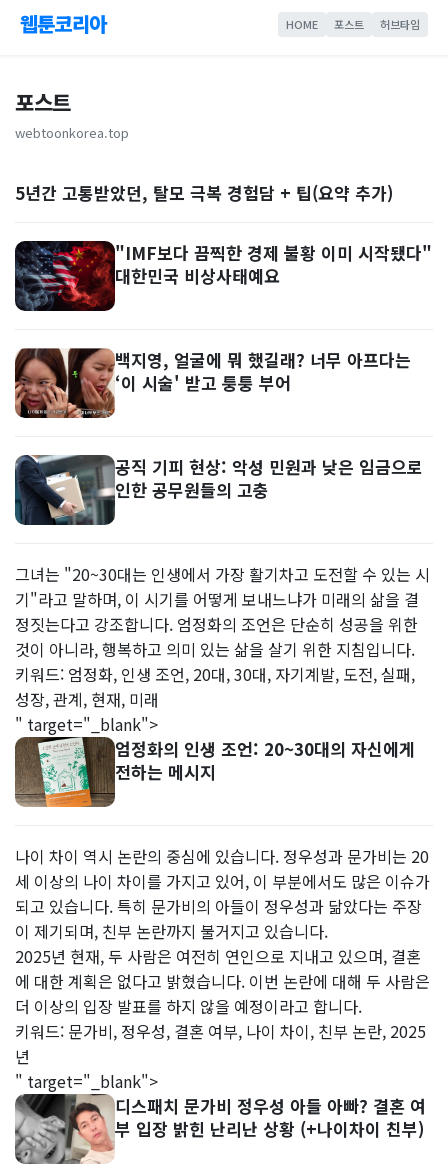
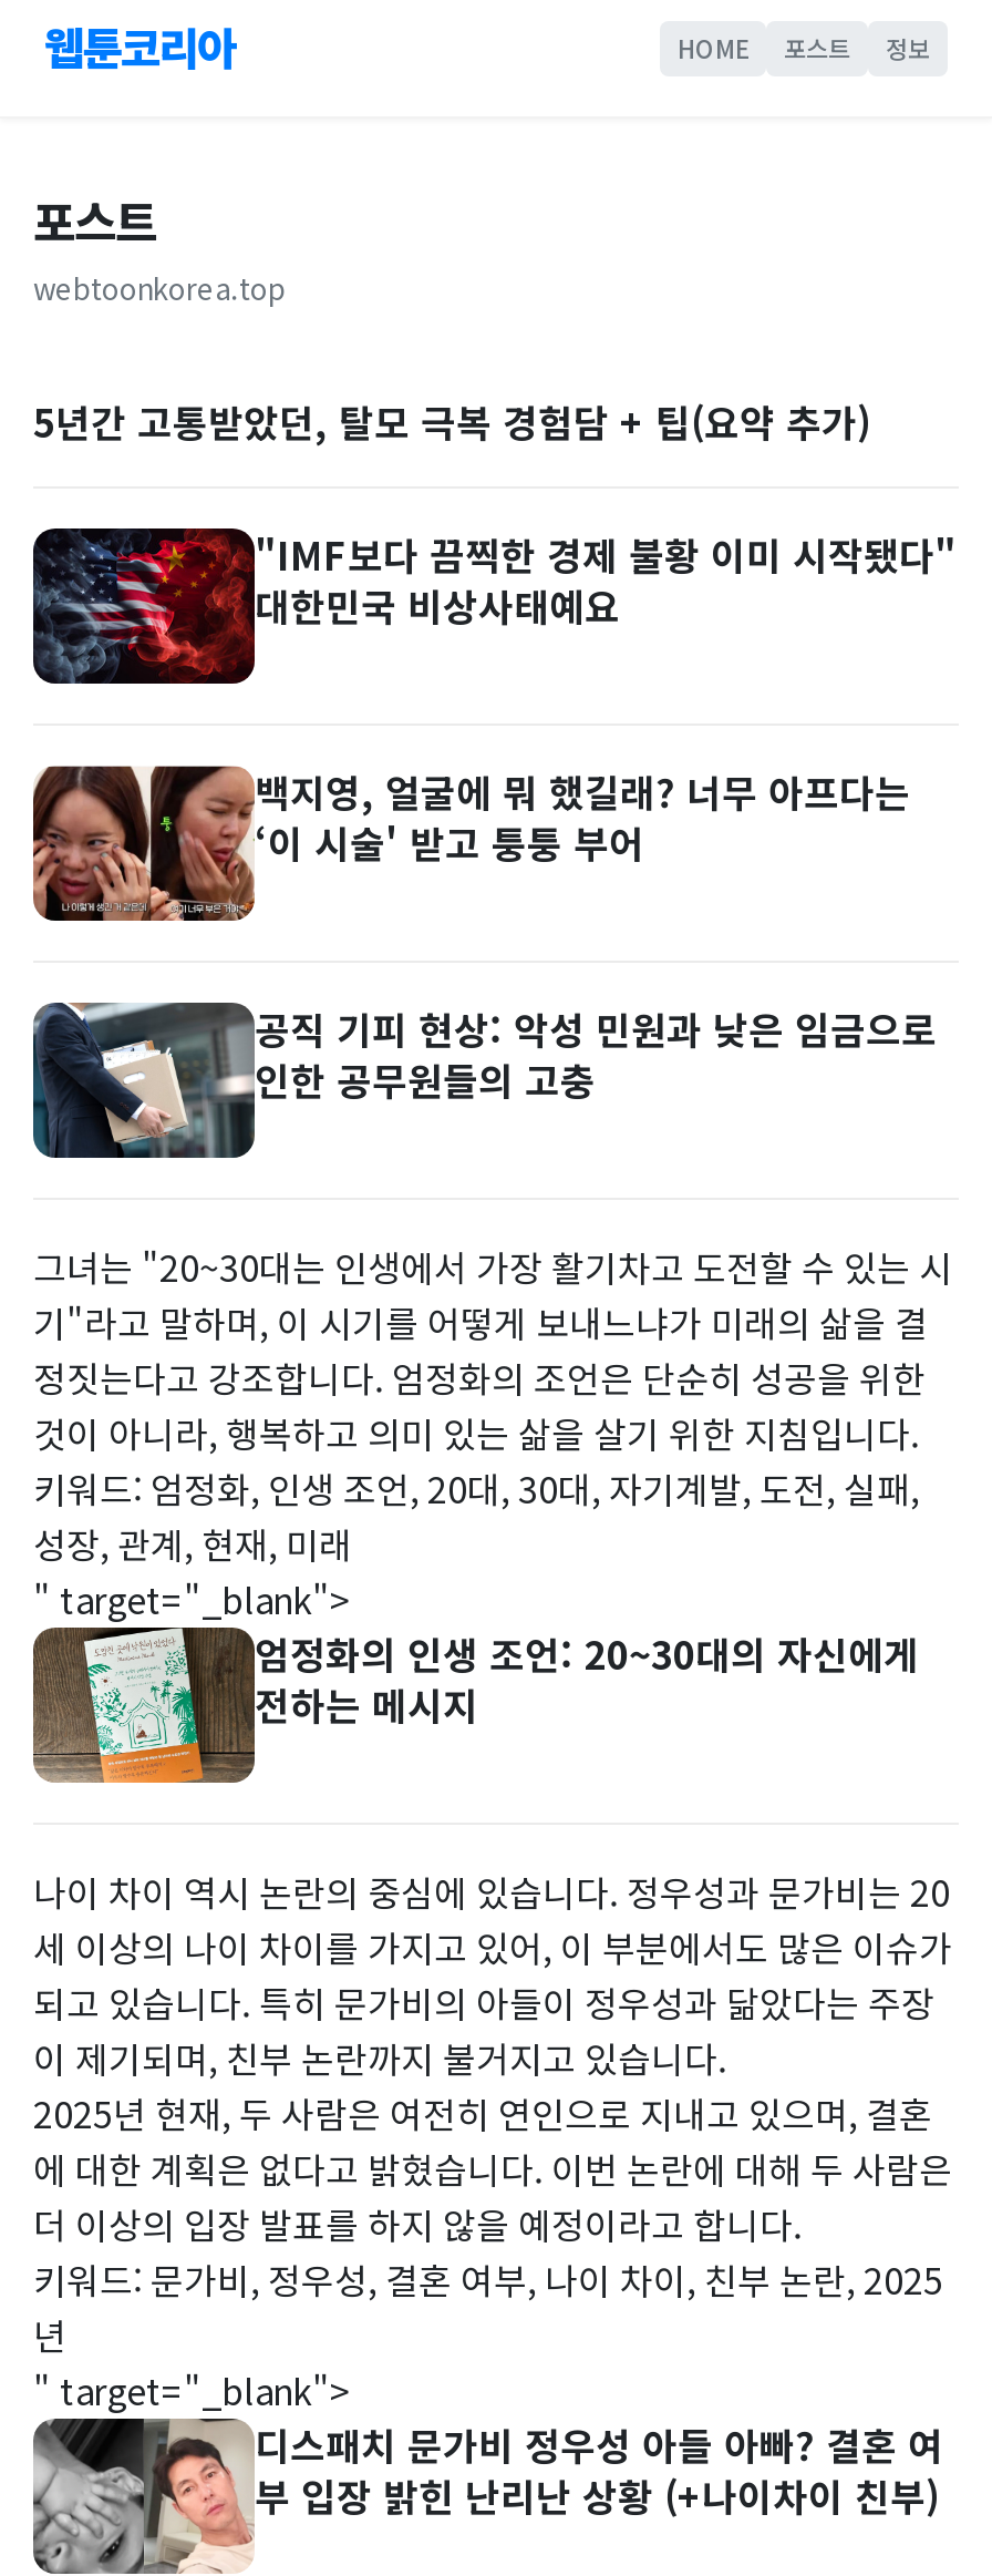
- 허브타임
+ 정보
